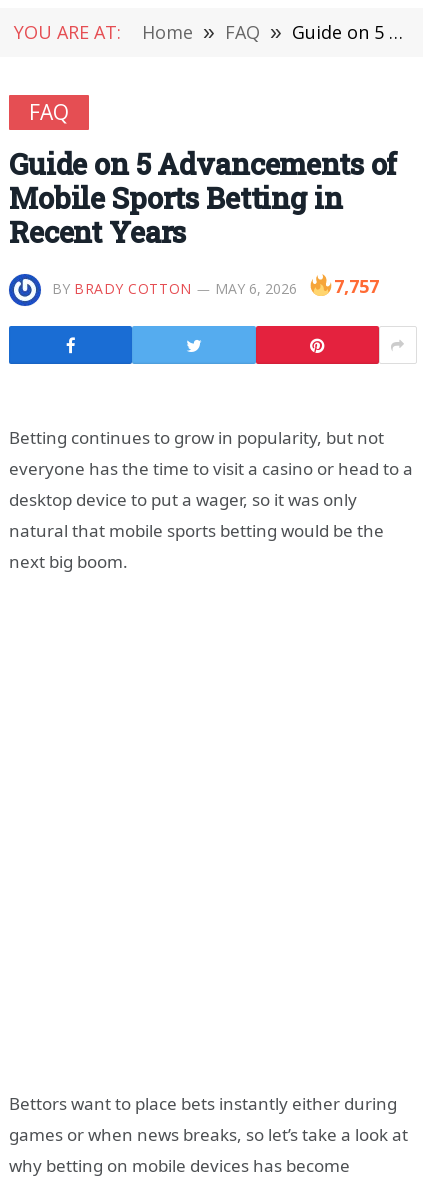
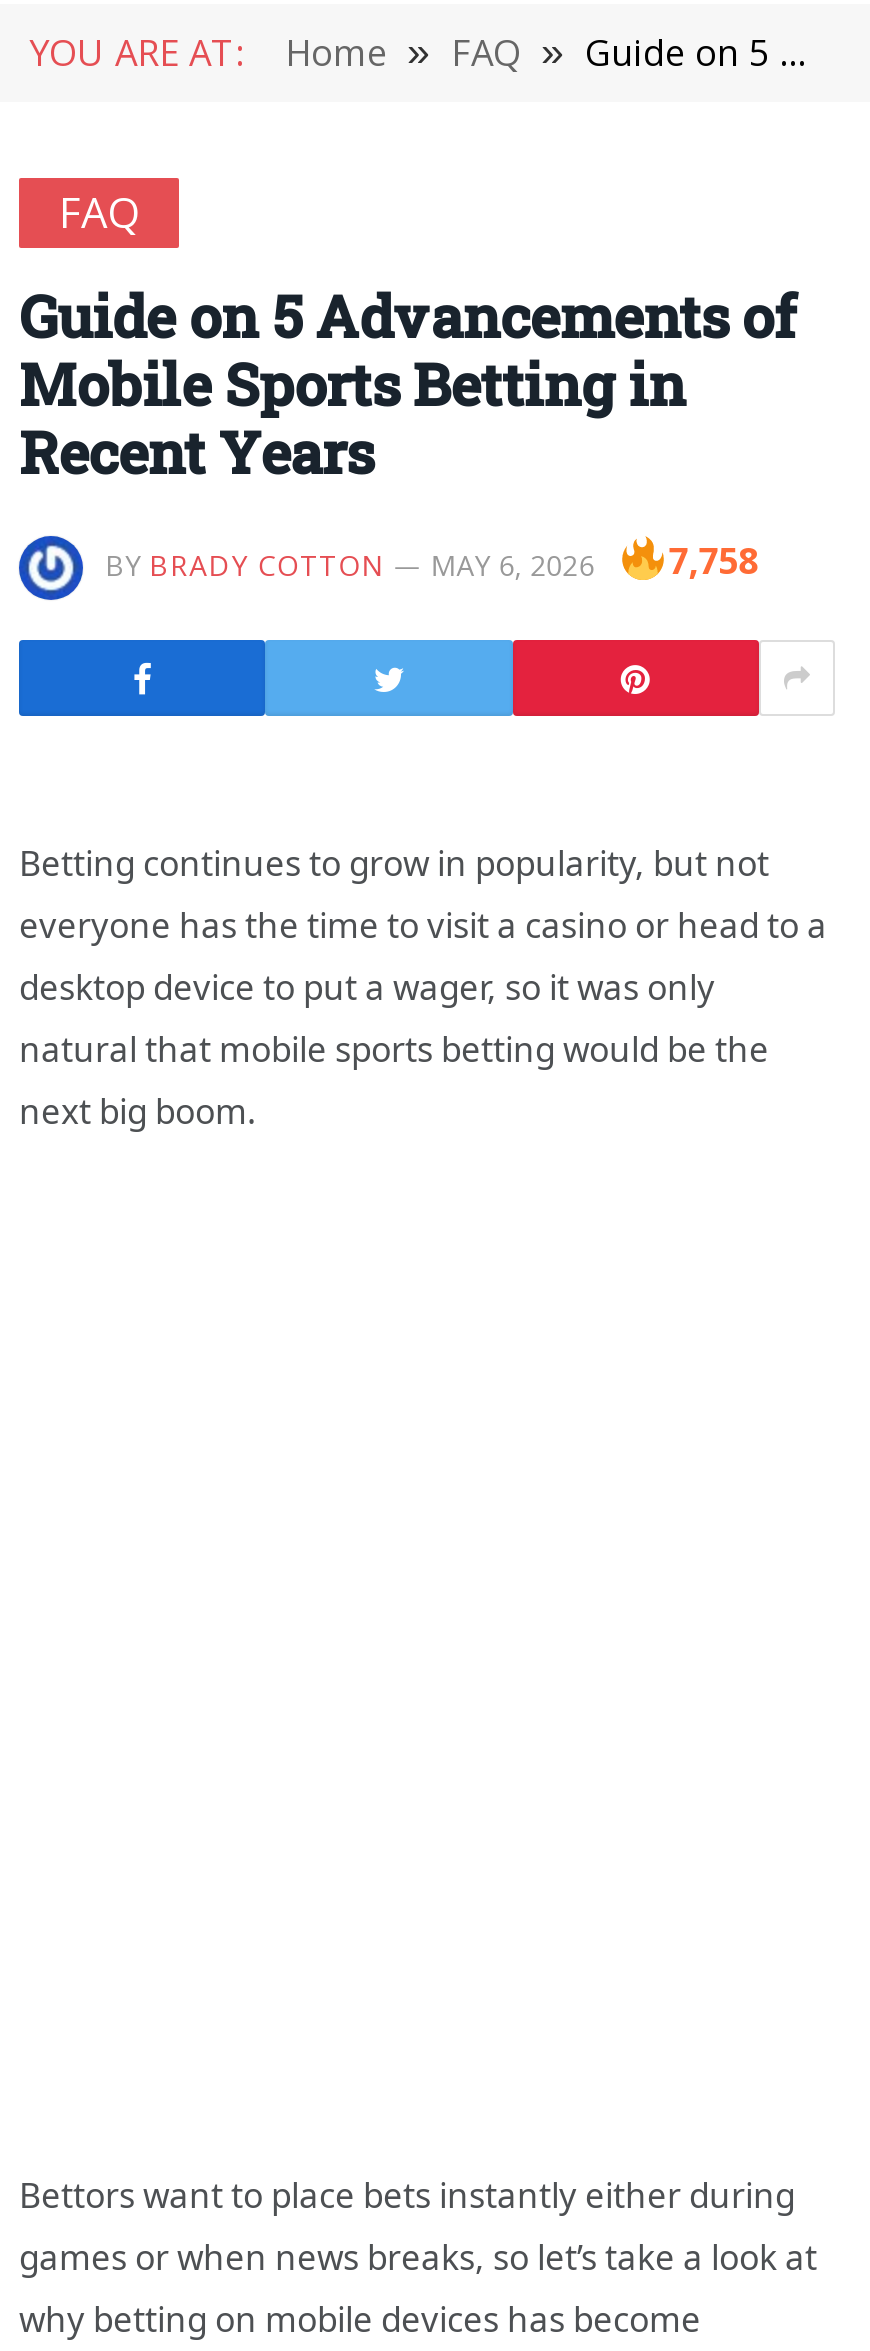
- BY BRADY COTTON MAY 6, 2026 7,757
+ BY BRADY COTTON MAY 6, 2026 7,758
